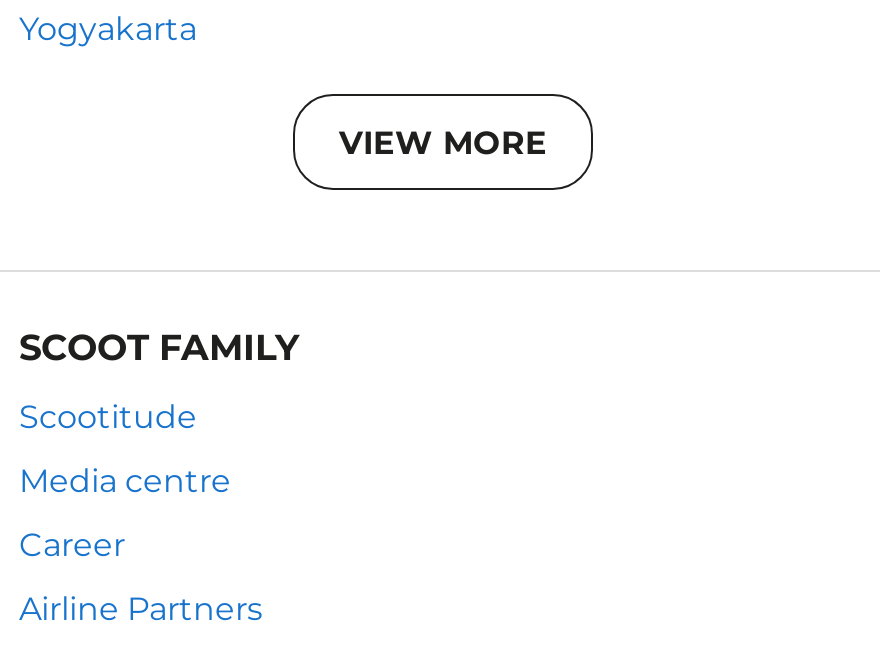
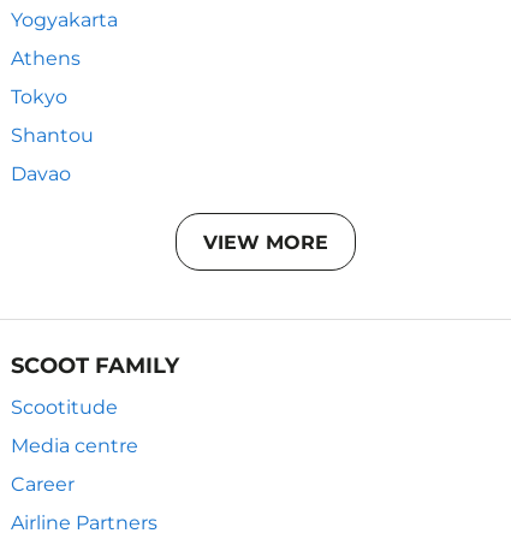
+ Athens
+ Tokyo
+ Shantou
+ Davao
